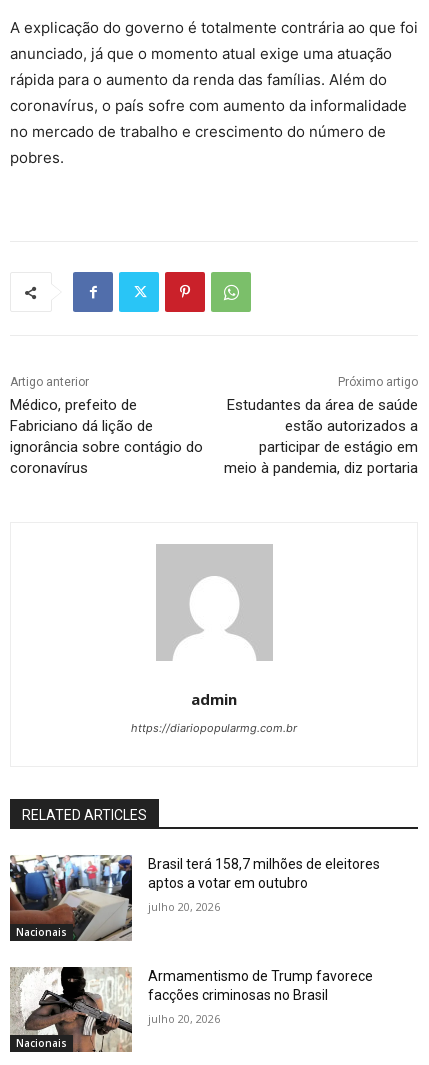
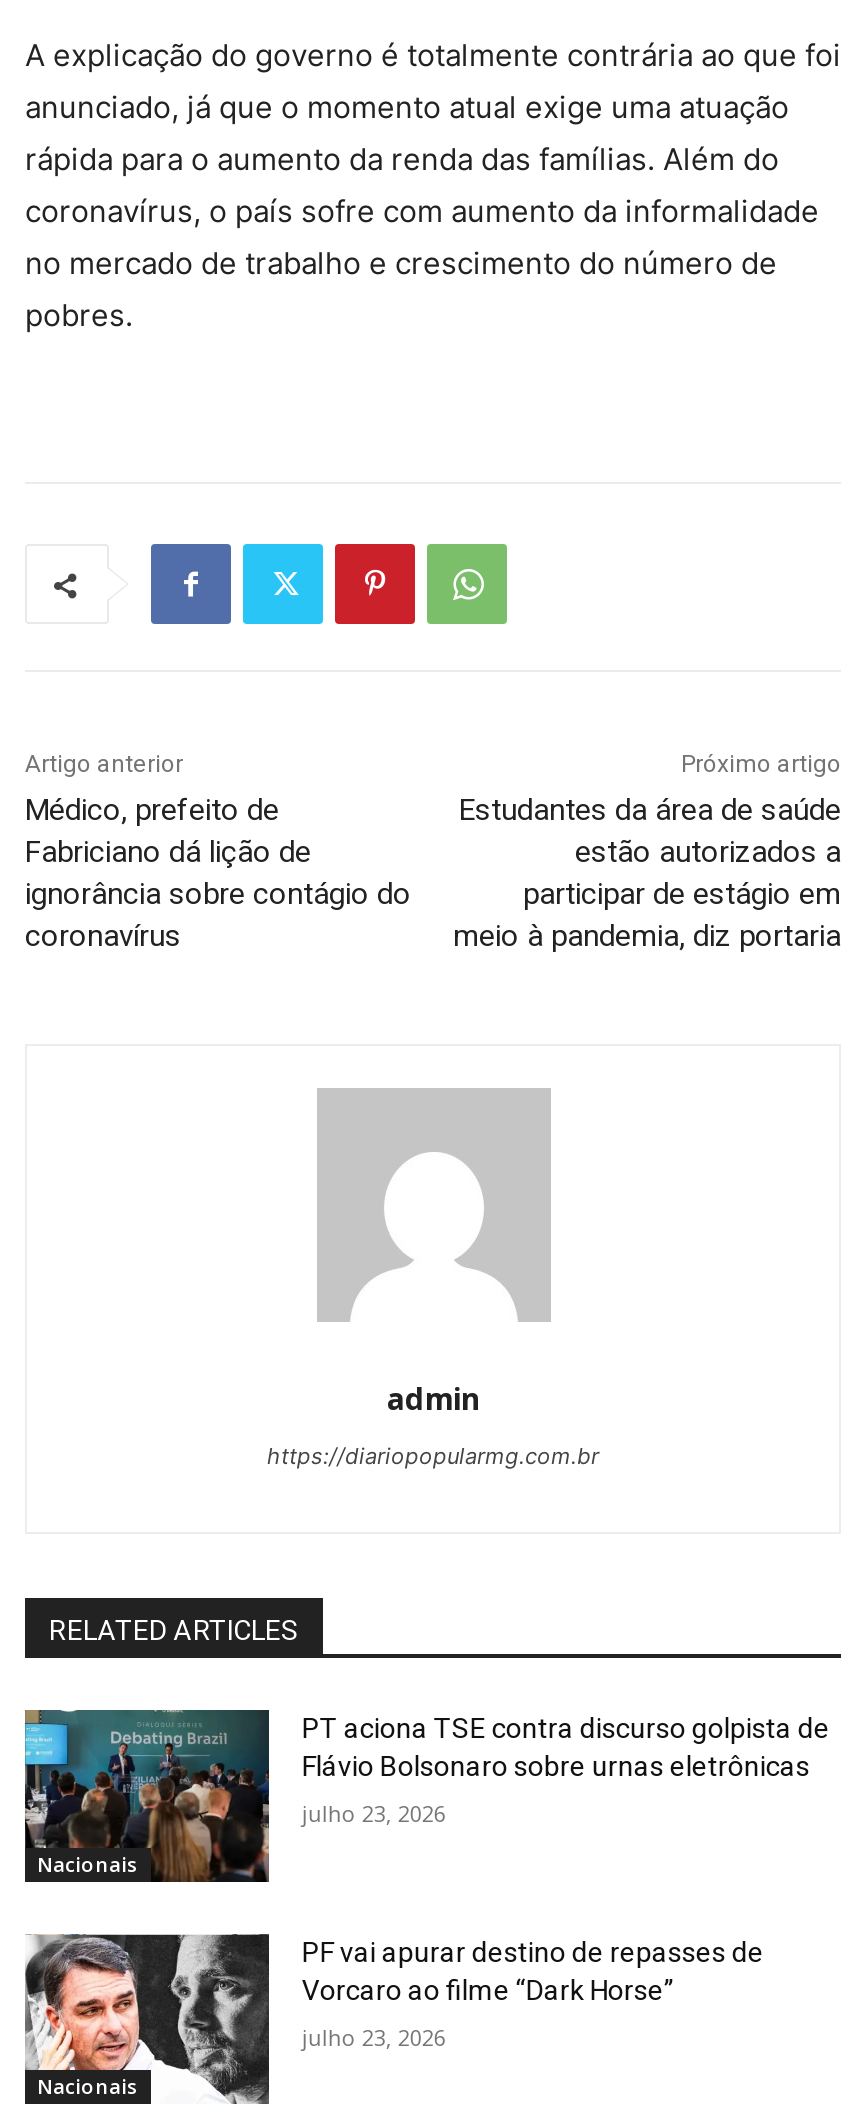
- [image]
- Brasil terá 158,7 milhões de eleitores
- aptos a votar em outubro
+ [image]
+ PT aciona TSE contra discurso golpista de
+ Flávio Bolsonaro sobre urnas eletrônicas

- julho 20, 2026
+ julho 23, 2026

- [image]
- Armamentismo de Trump favorece
- facções criminosas no Brasil
+ [image]
+ PF vai apurar destino de repasses de
+ Vorcaro ao filme “Dark Horse”

- julho 20, 2026
+ julho 23, 2026
